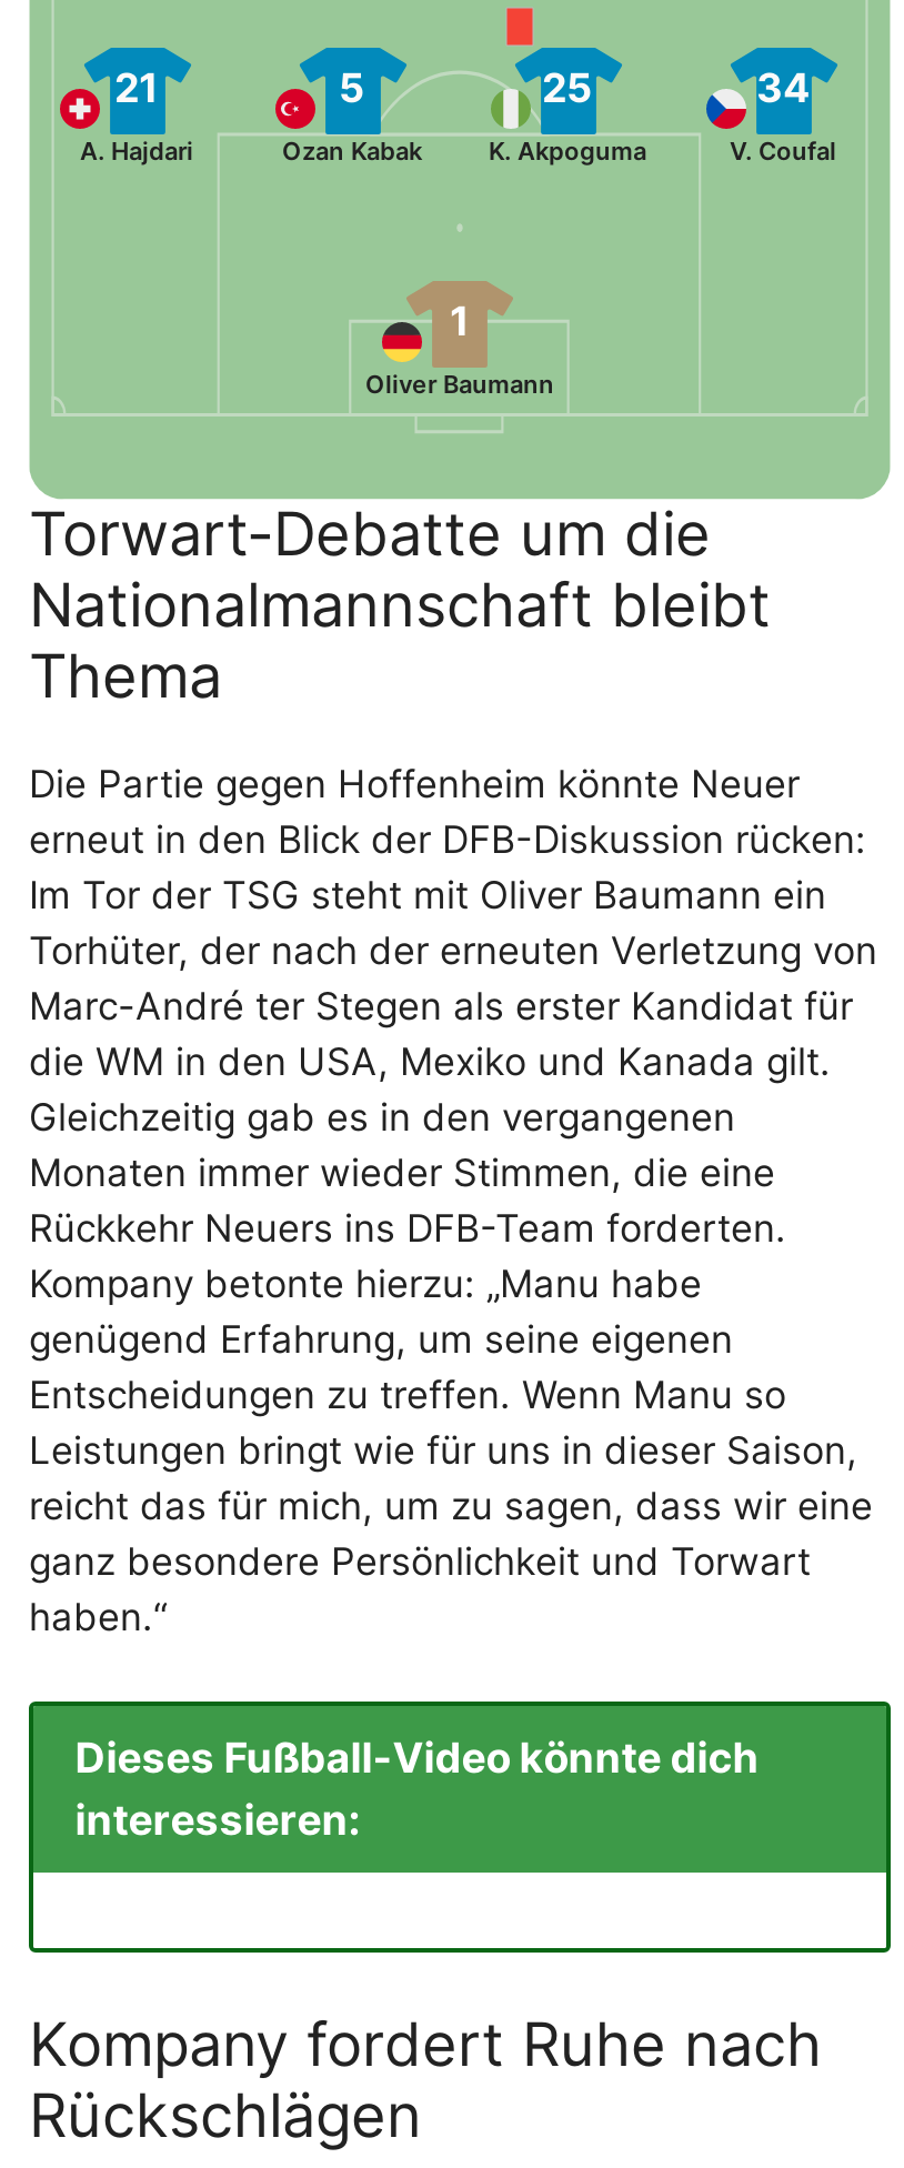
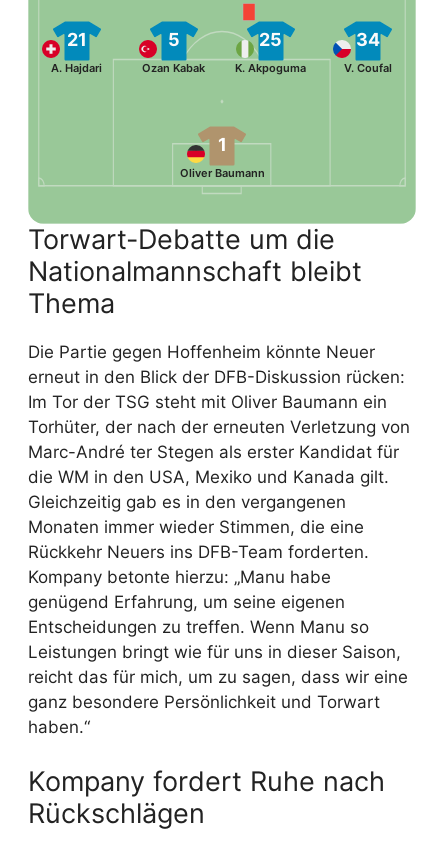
- [image]
- Dieses Fußball-Video könnte dich
- interessieren:
